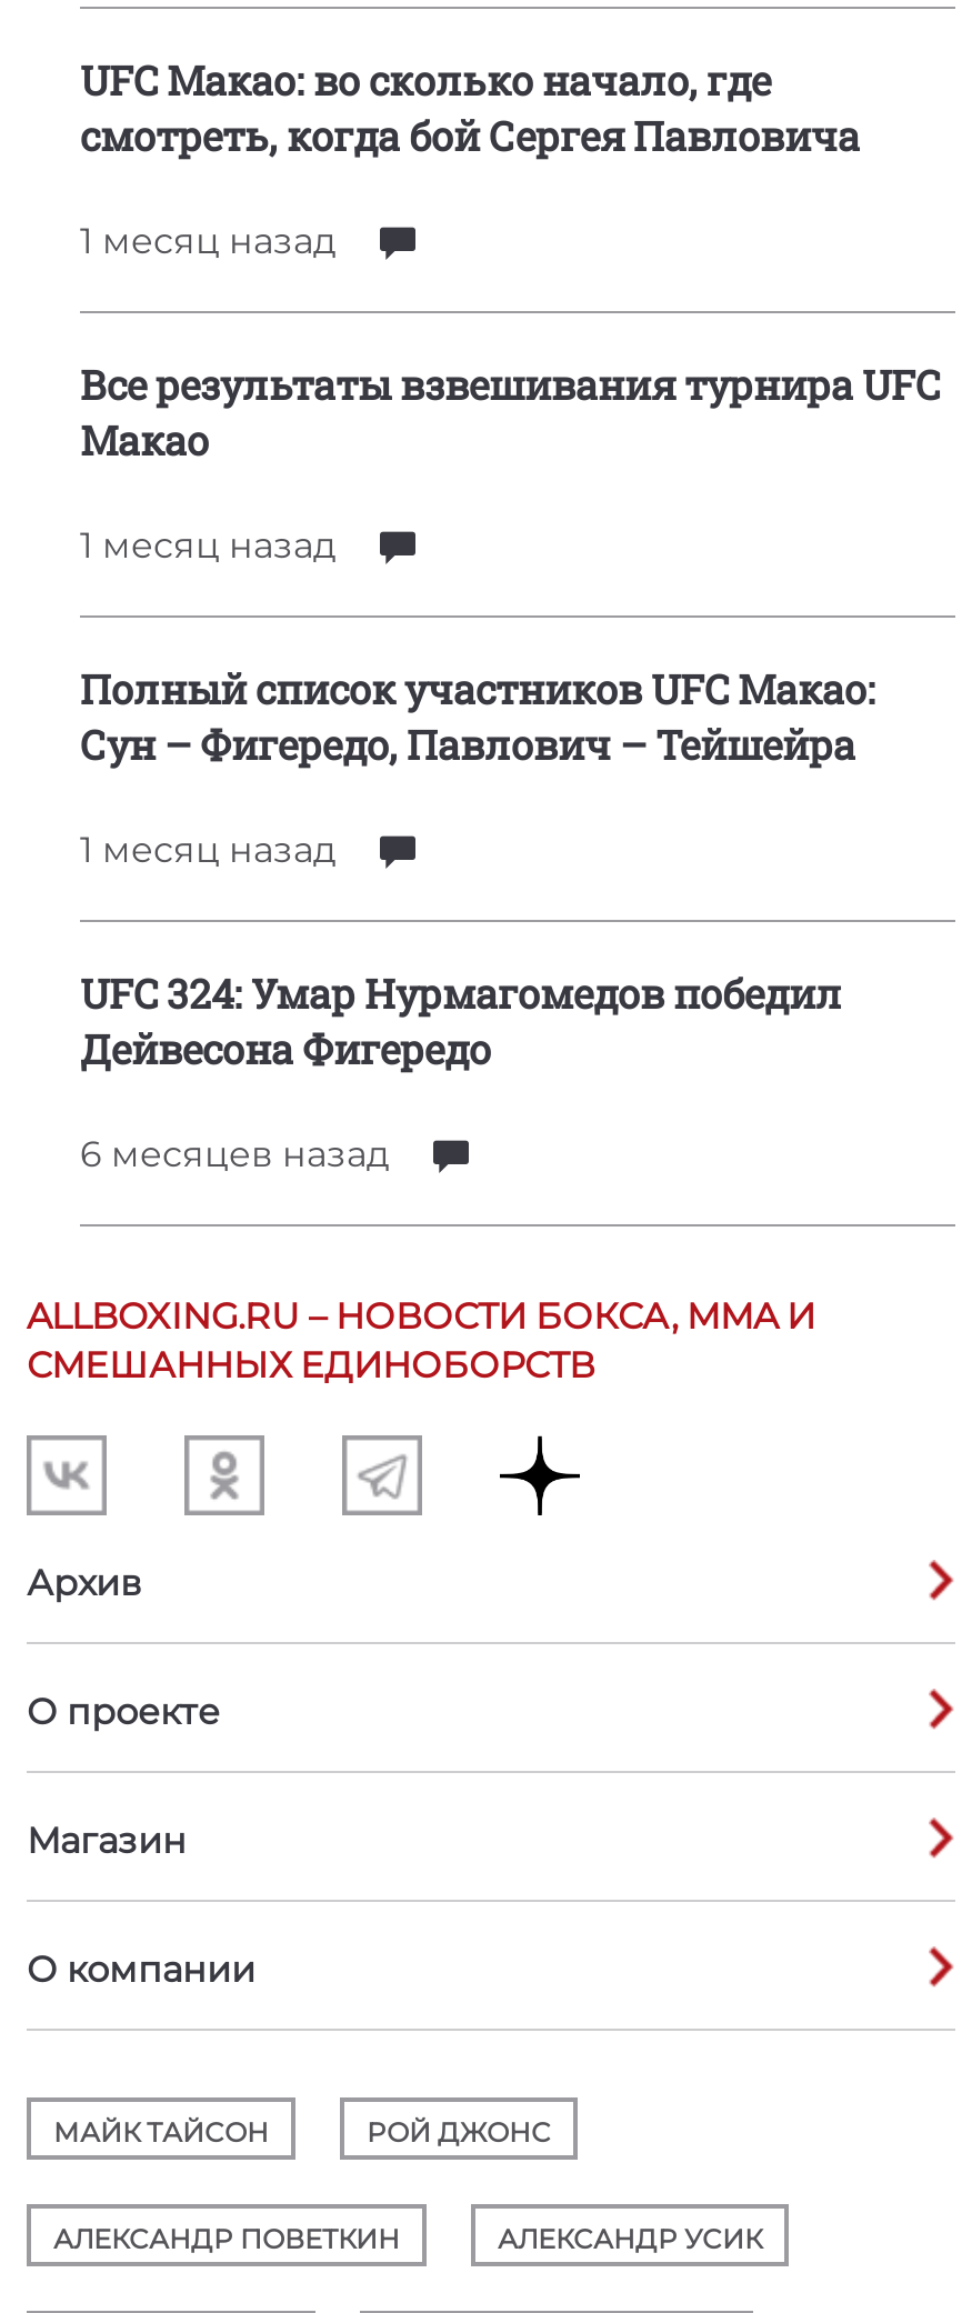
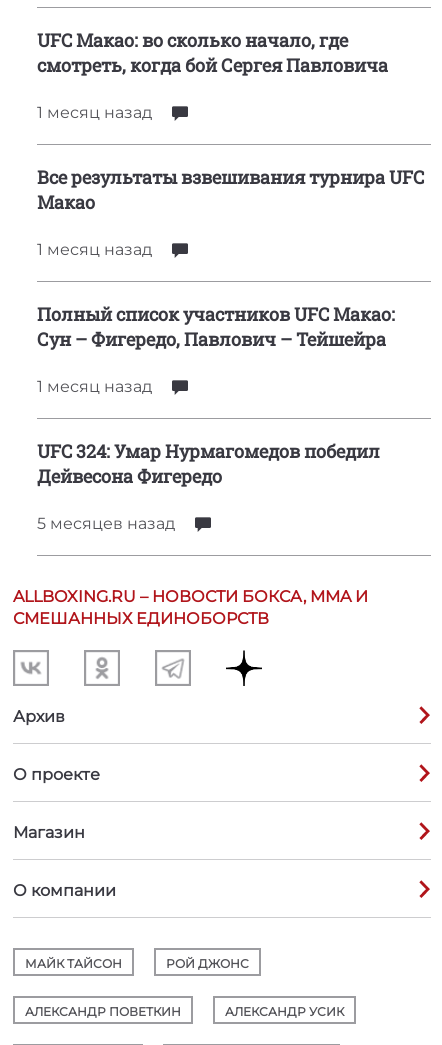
- 6 месяцев назад
+ 5 месяцев назад
